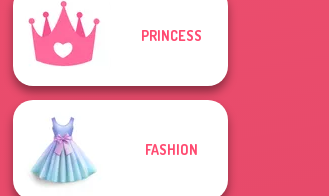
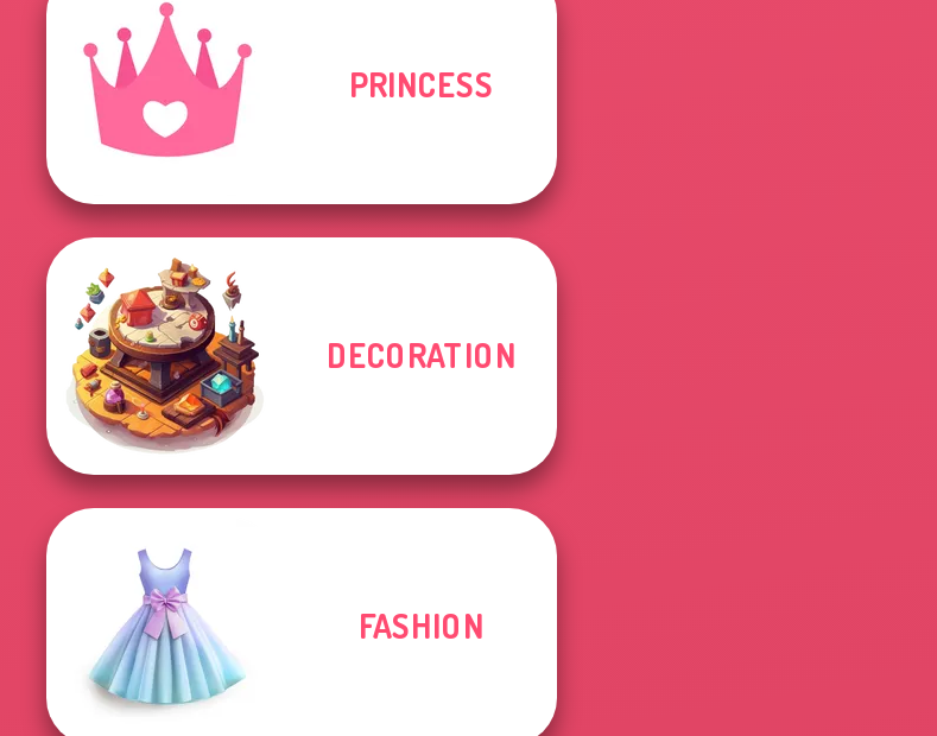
+ [image]
+ DECORATION
